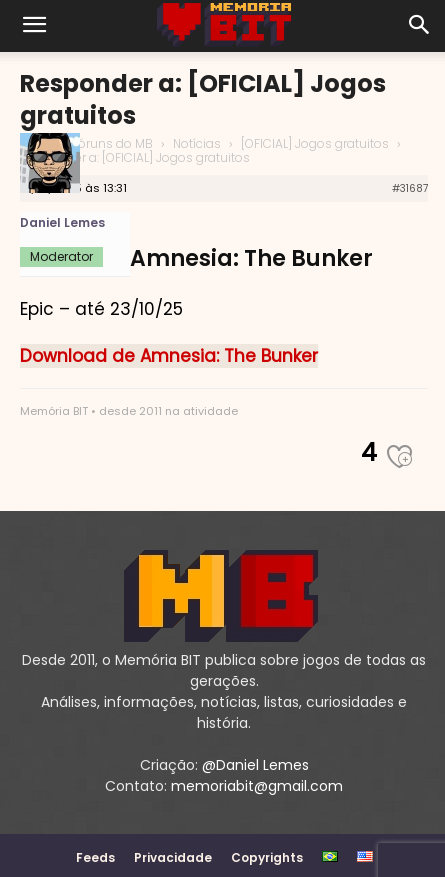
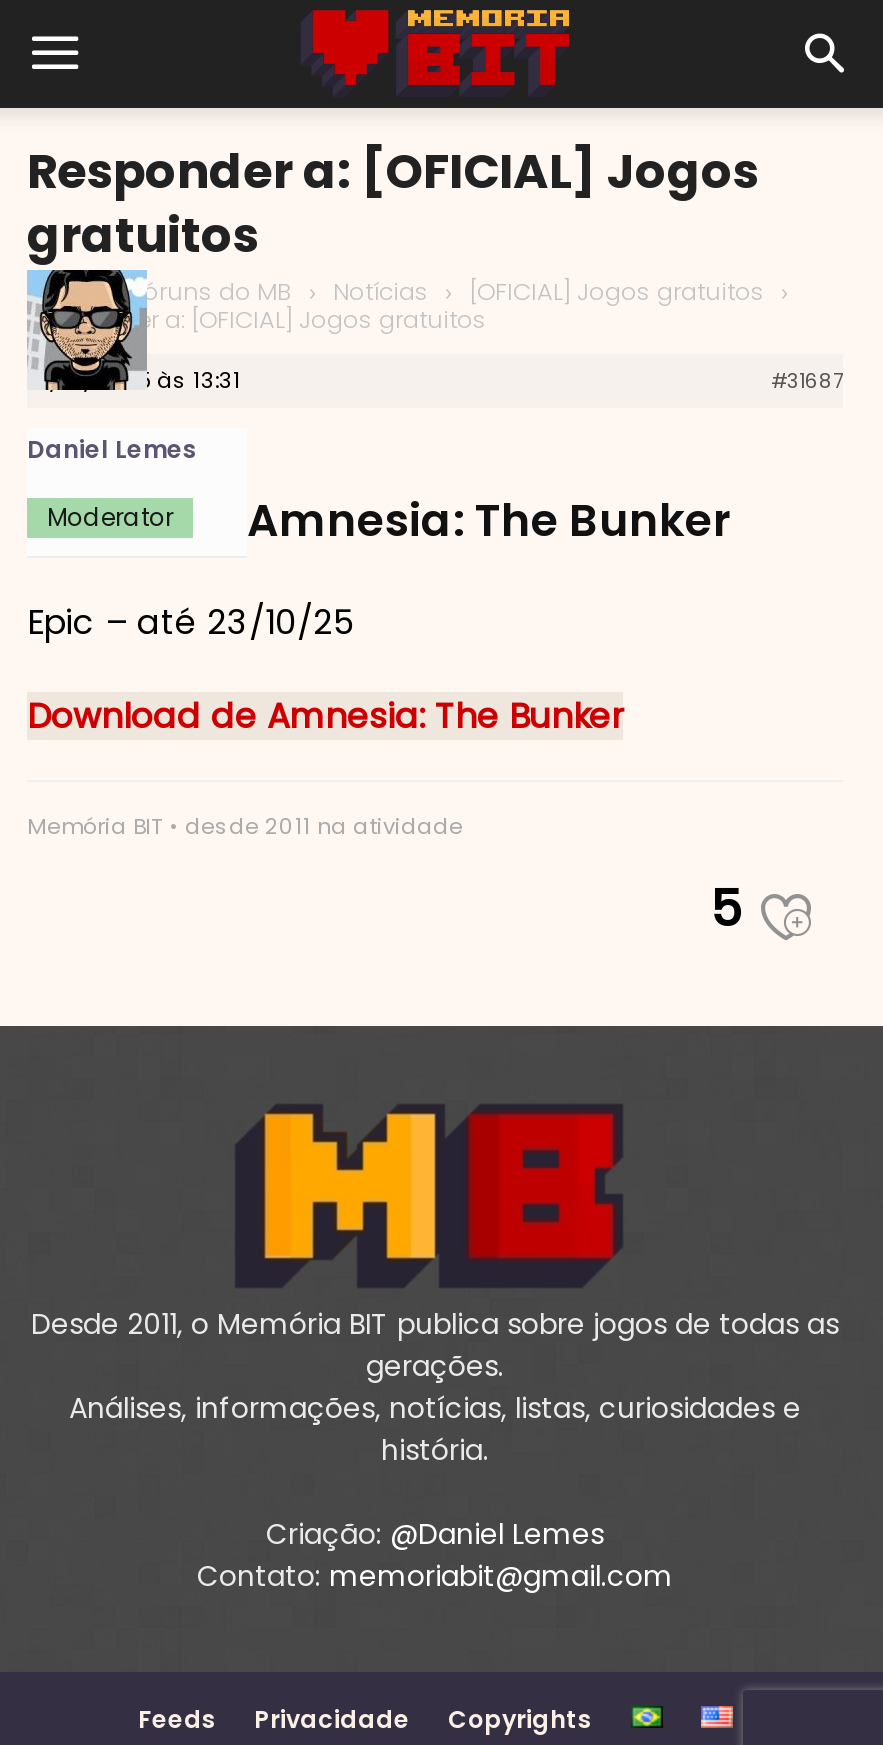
- 4
+ 5
